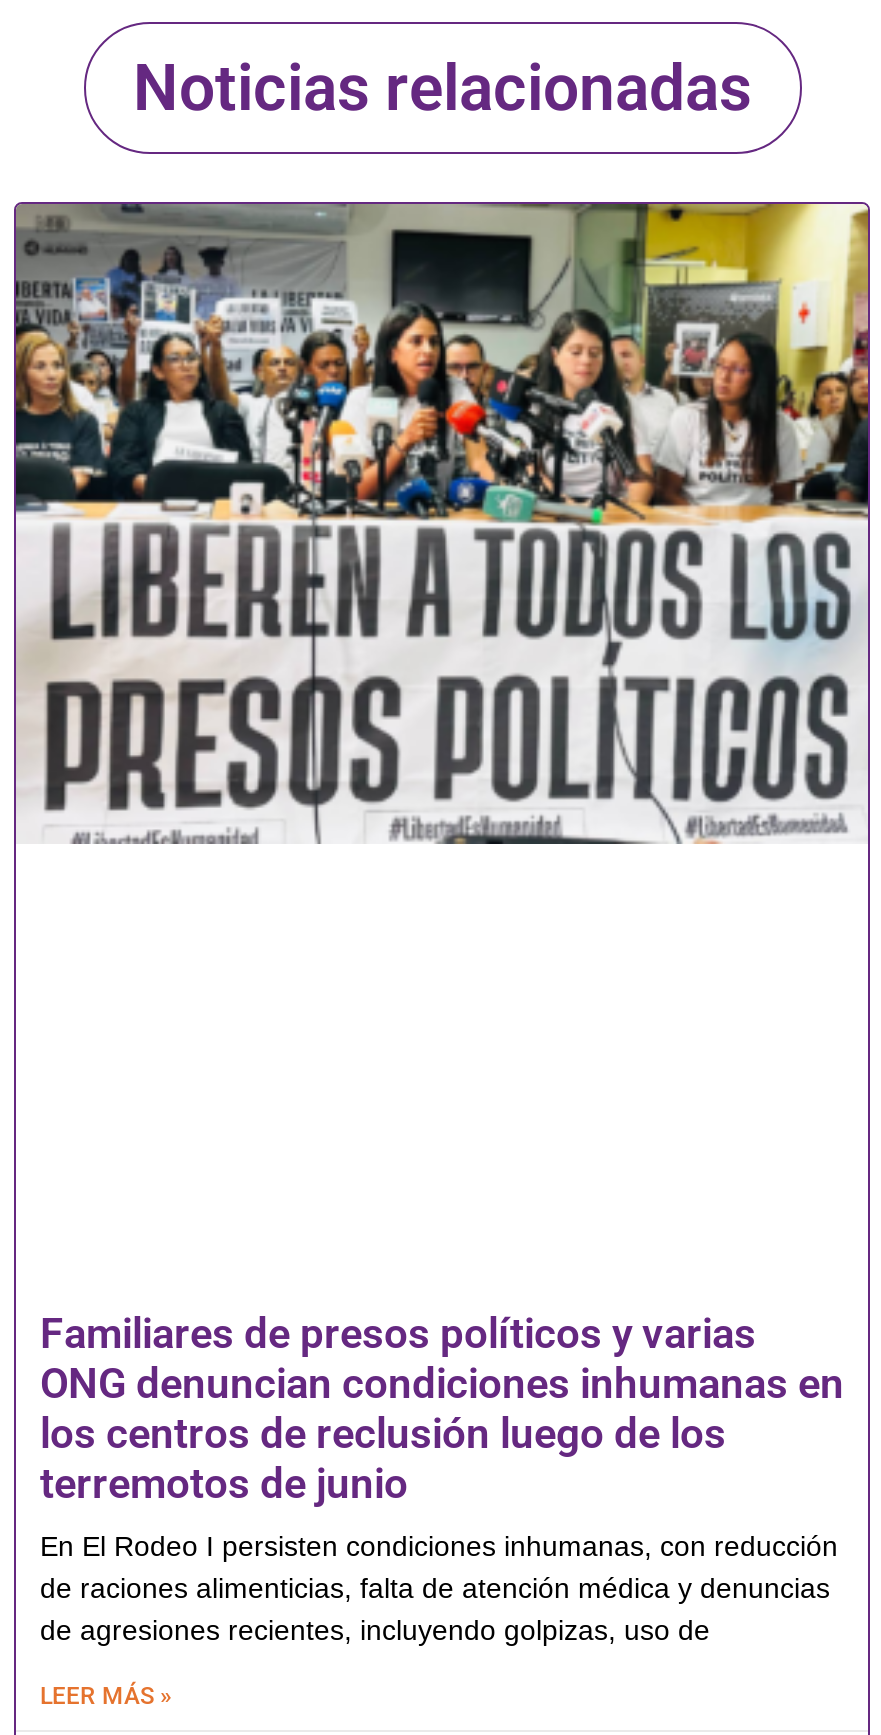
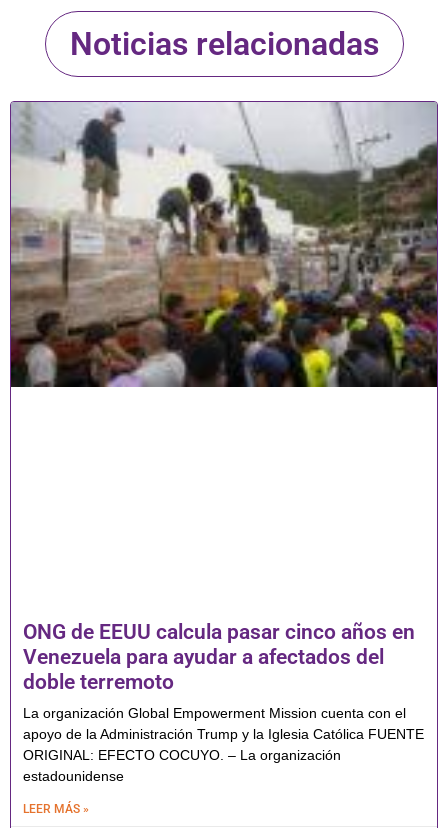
- [image]
+ [image]

- Familiares de presos políticos y varias
- ONG denuncian condiciones inhumanas en
- los centros de reclusión luego de los
- terremotos de junio
+ ONG de EEUU calcula pasar cinco años en
+ Venezuela para ayudar a afectados del
+ doble terremoto

- En El Rodeo I persisten condiciones inhumanas, con reducción
- de raciones alimenticias, falta de atención médica y denuncias
- de agresiones recientes, incluyendo golpizas, uso de
+ La organización Global Empowerment Mission cuenta con el
+ apoyo de la Administración Trump y la Iglesia Católica FUENTE
+ ORIGINAL: EFECTO COCUYO. – La organización
+ estadounidense
